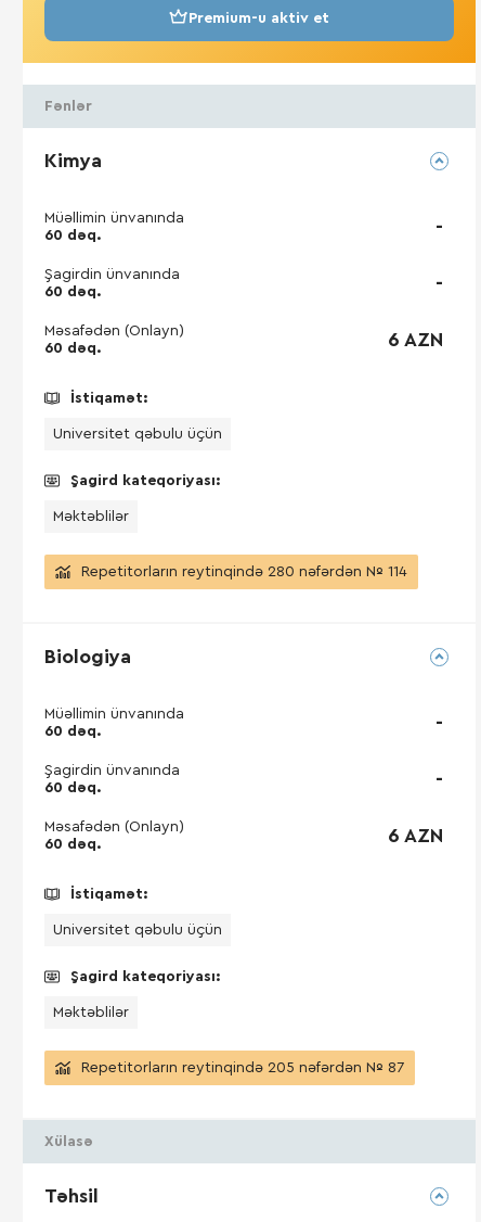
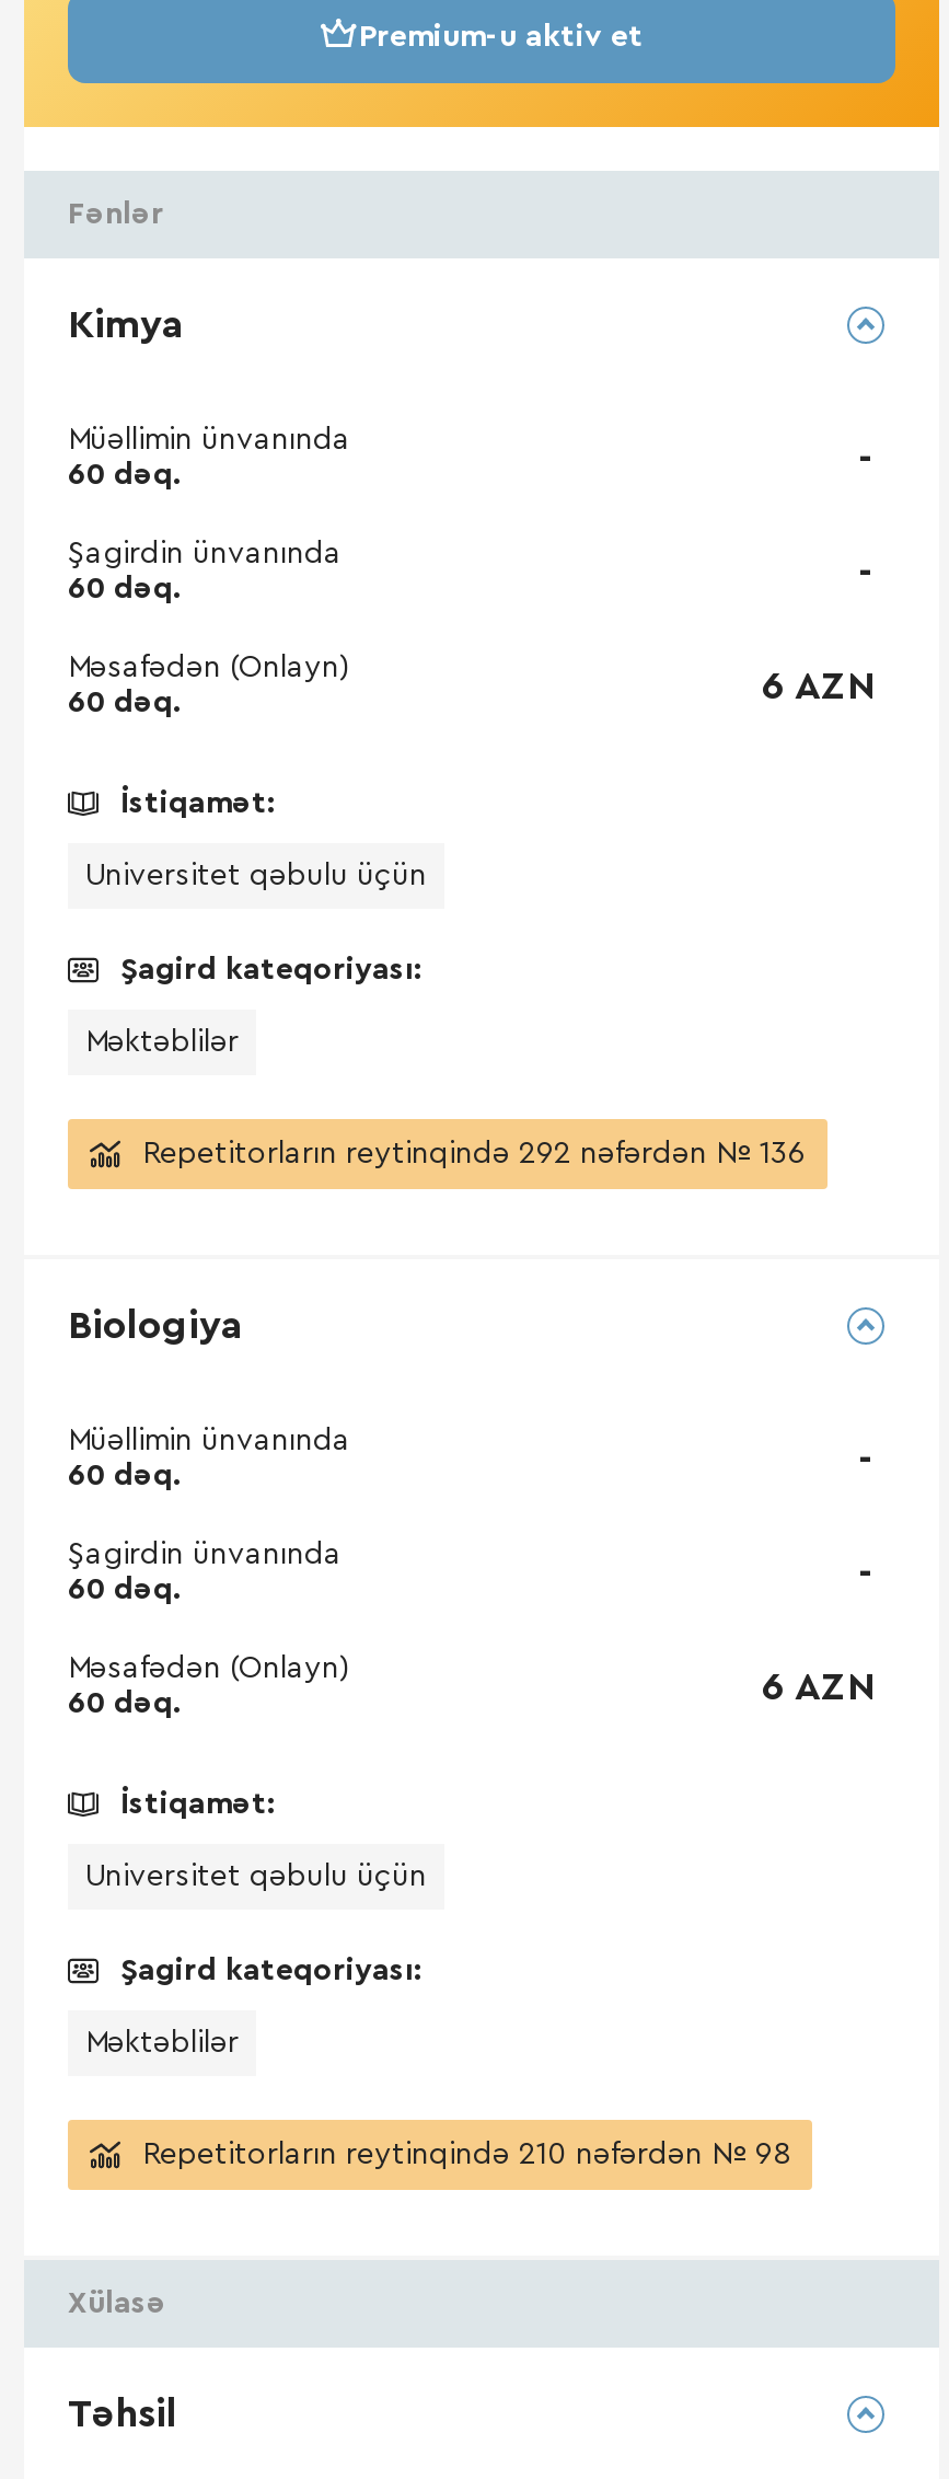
- Repetitorların reytinqində 280 nəfərdən № 114
+ Repetitorların reytinqində 292 nəfərdən № 136

- Repetitorların reytinqində 205 nəfərdən № 87
+ Repetitorların reytinqində 210 nəfərdən № 98
